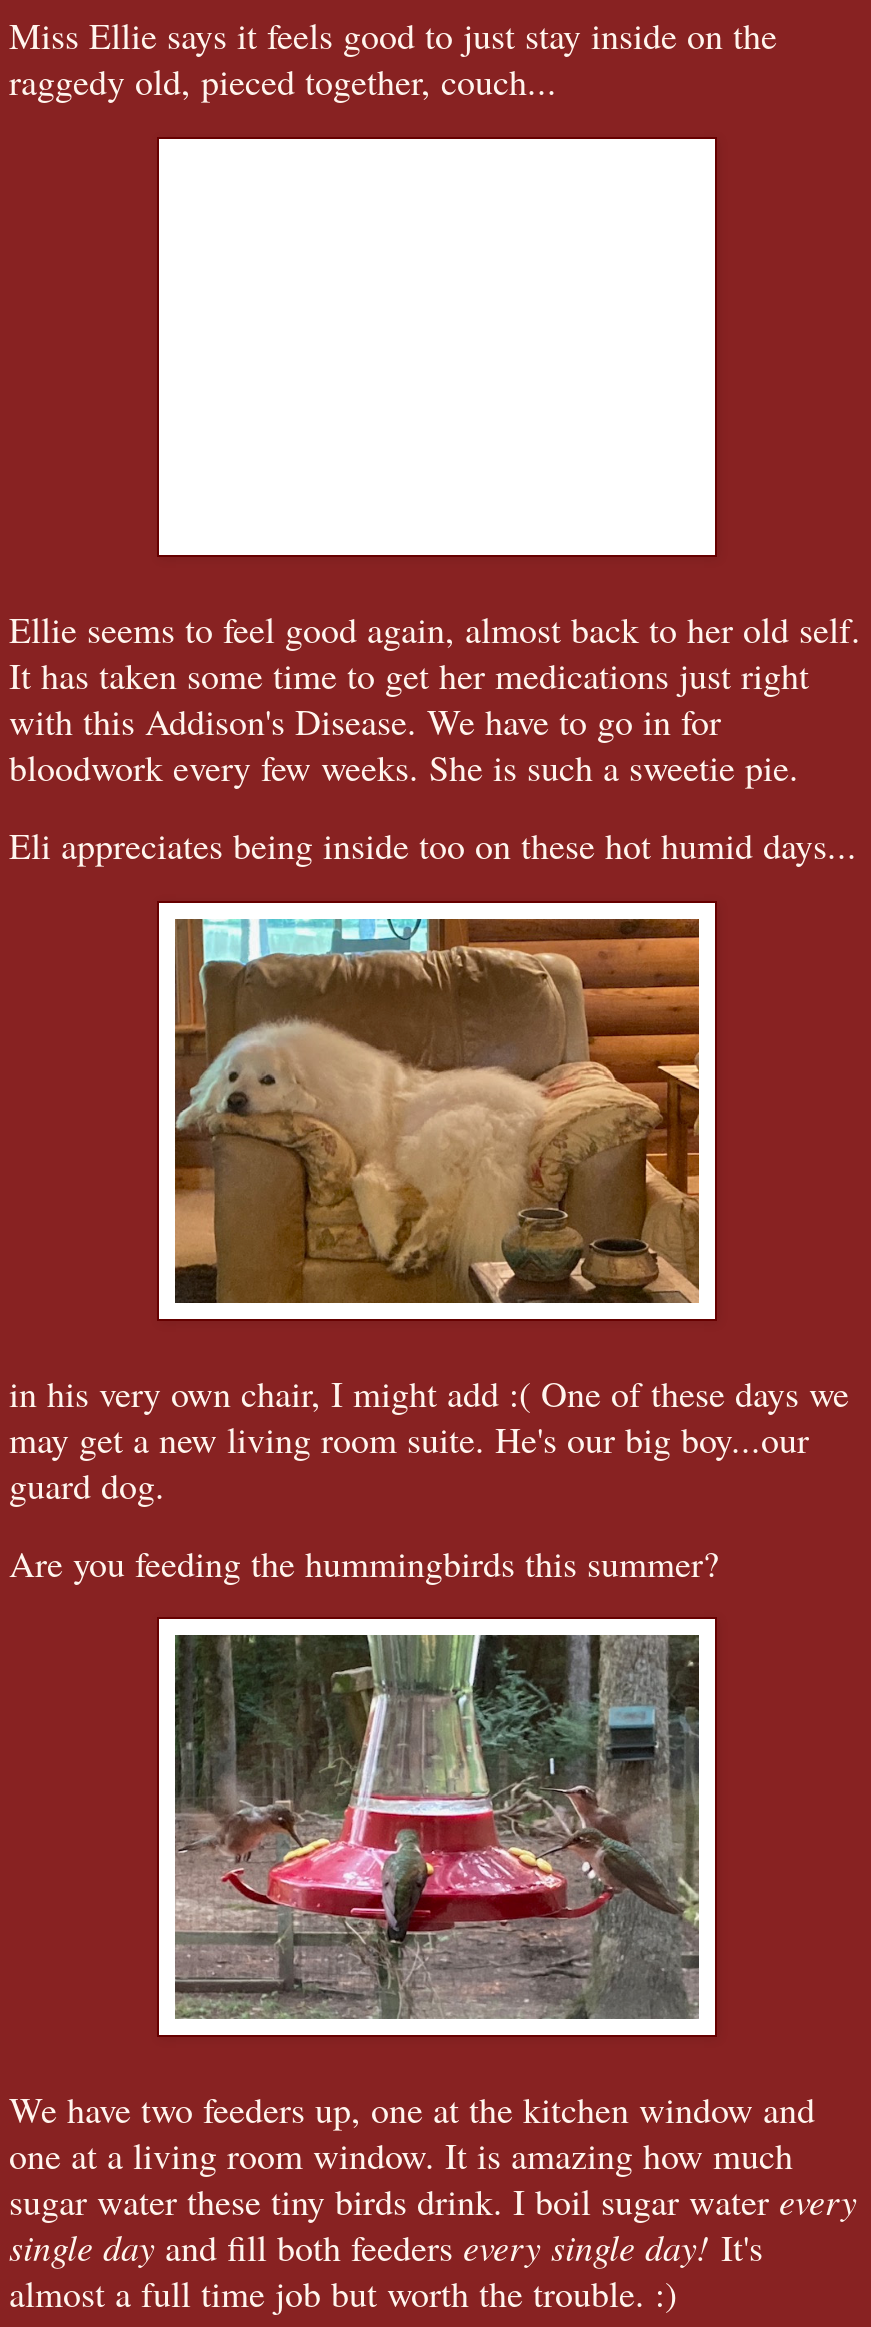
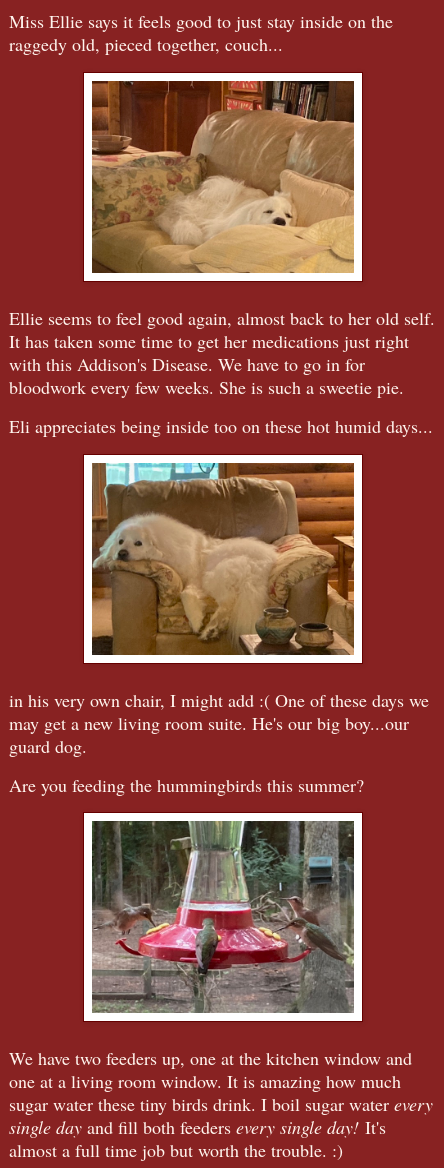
+ [image]
